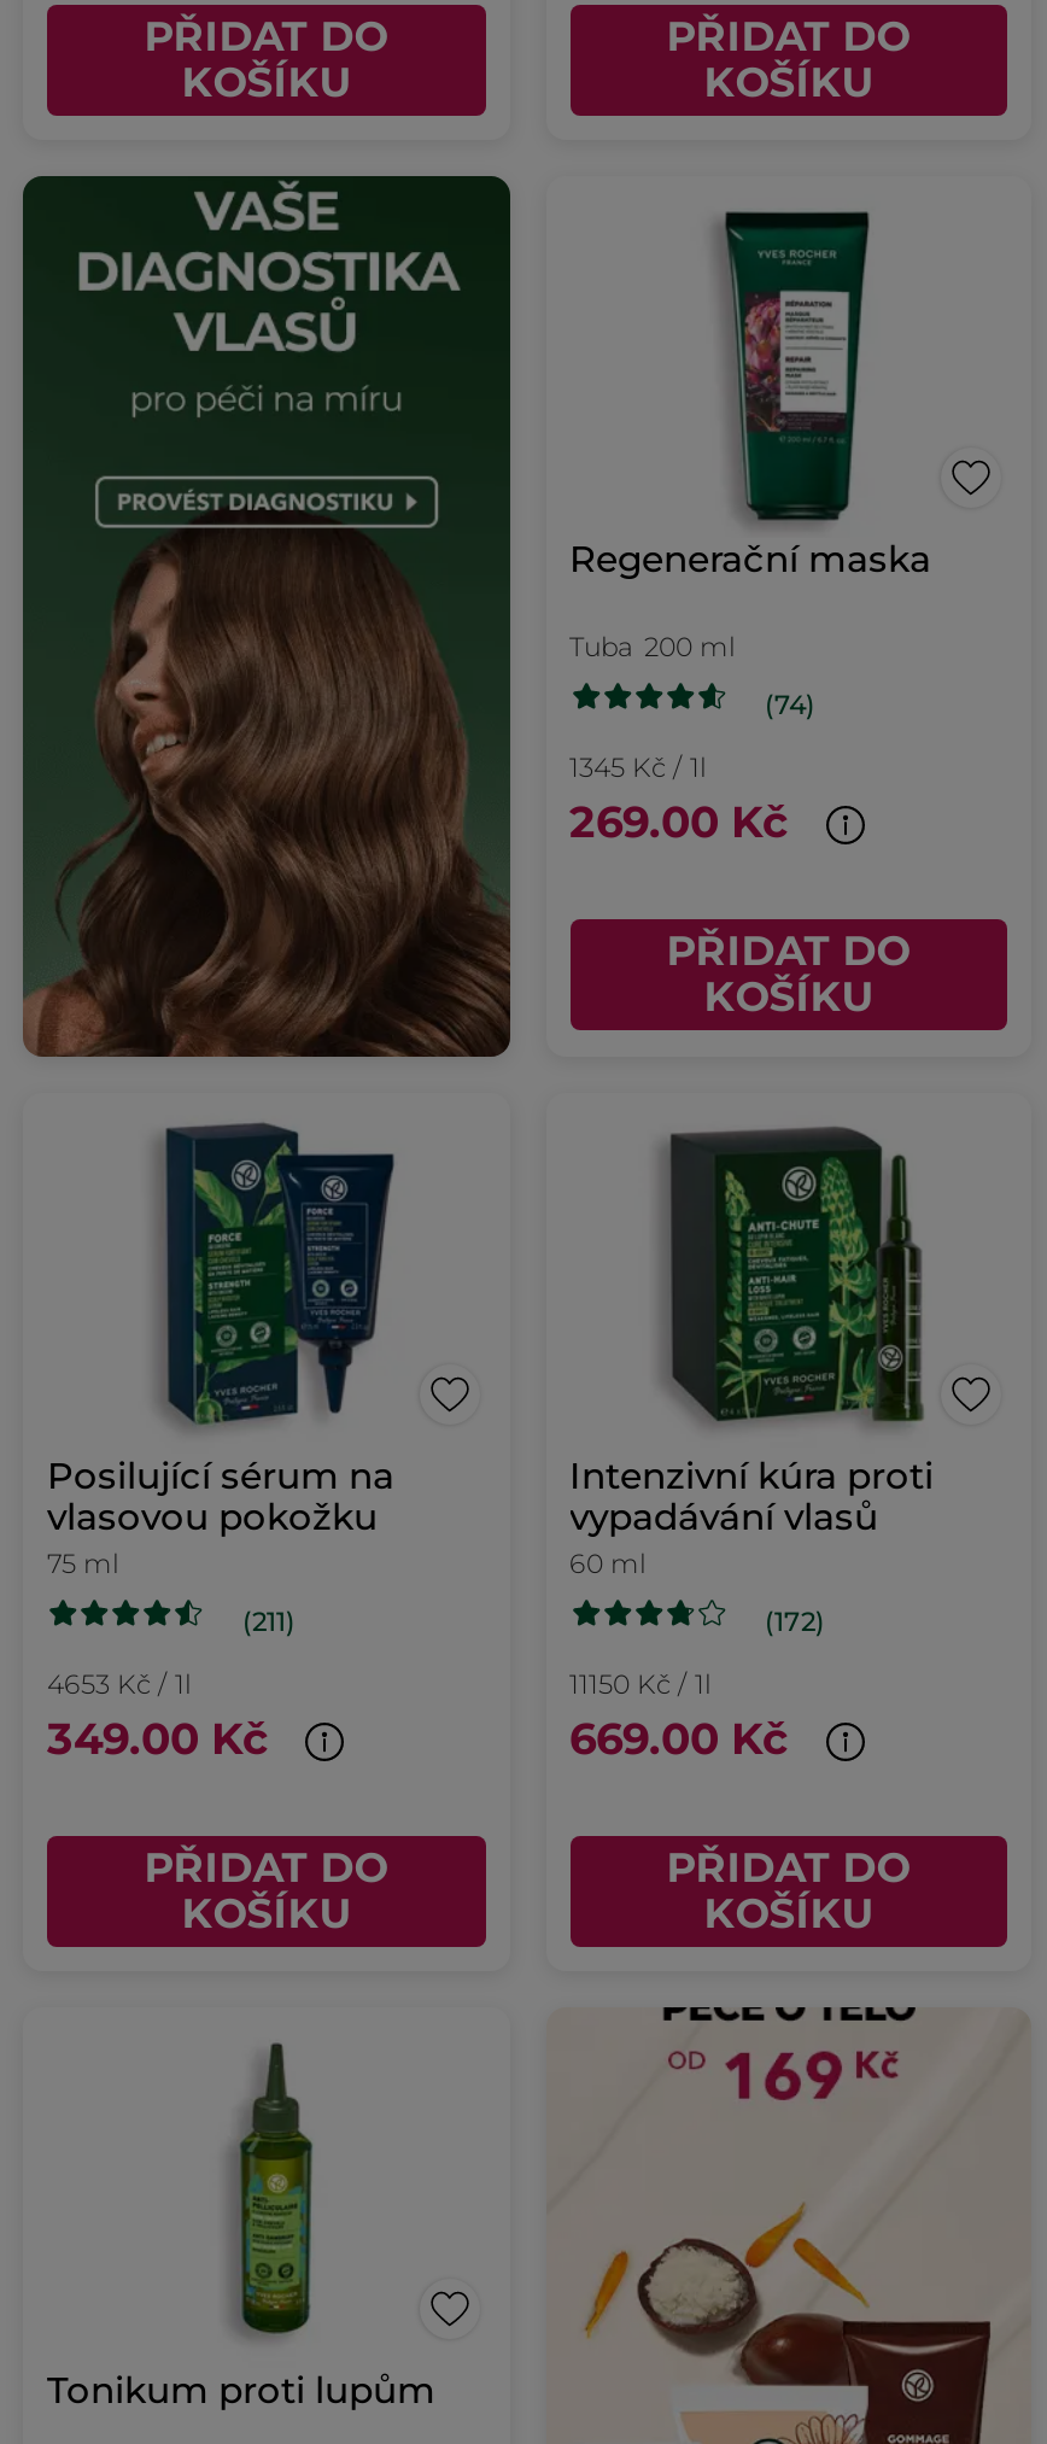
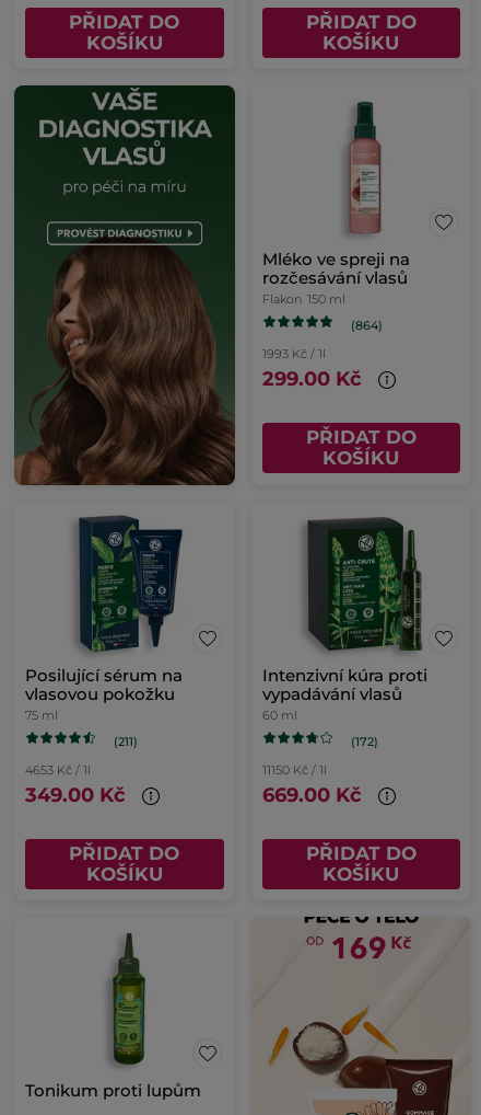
- [image]
- Regenerační maska
- Tuba 200 ml
- (74)
- 1345 Kč / 1l
- 269.00 Kč
+ [image]
+ Mléko ve spreji na
+ rozčesávání vlasů
+ Flakon 150 ml
+ (864)
+ 1993 Kč / 1l
+ 299.00 Kč
